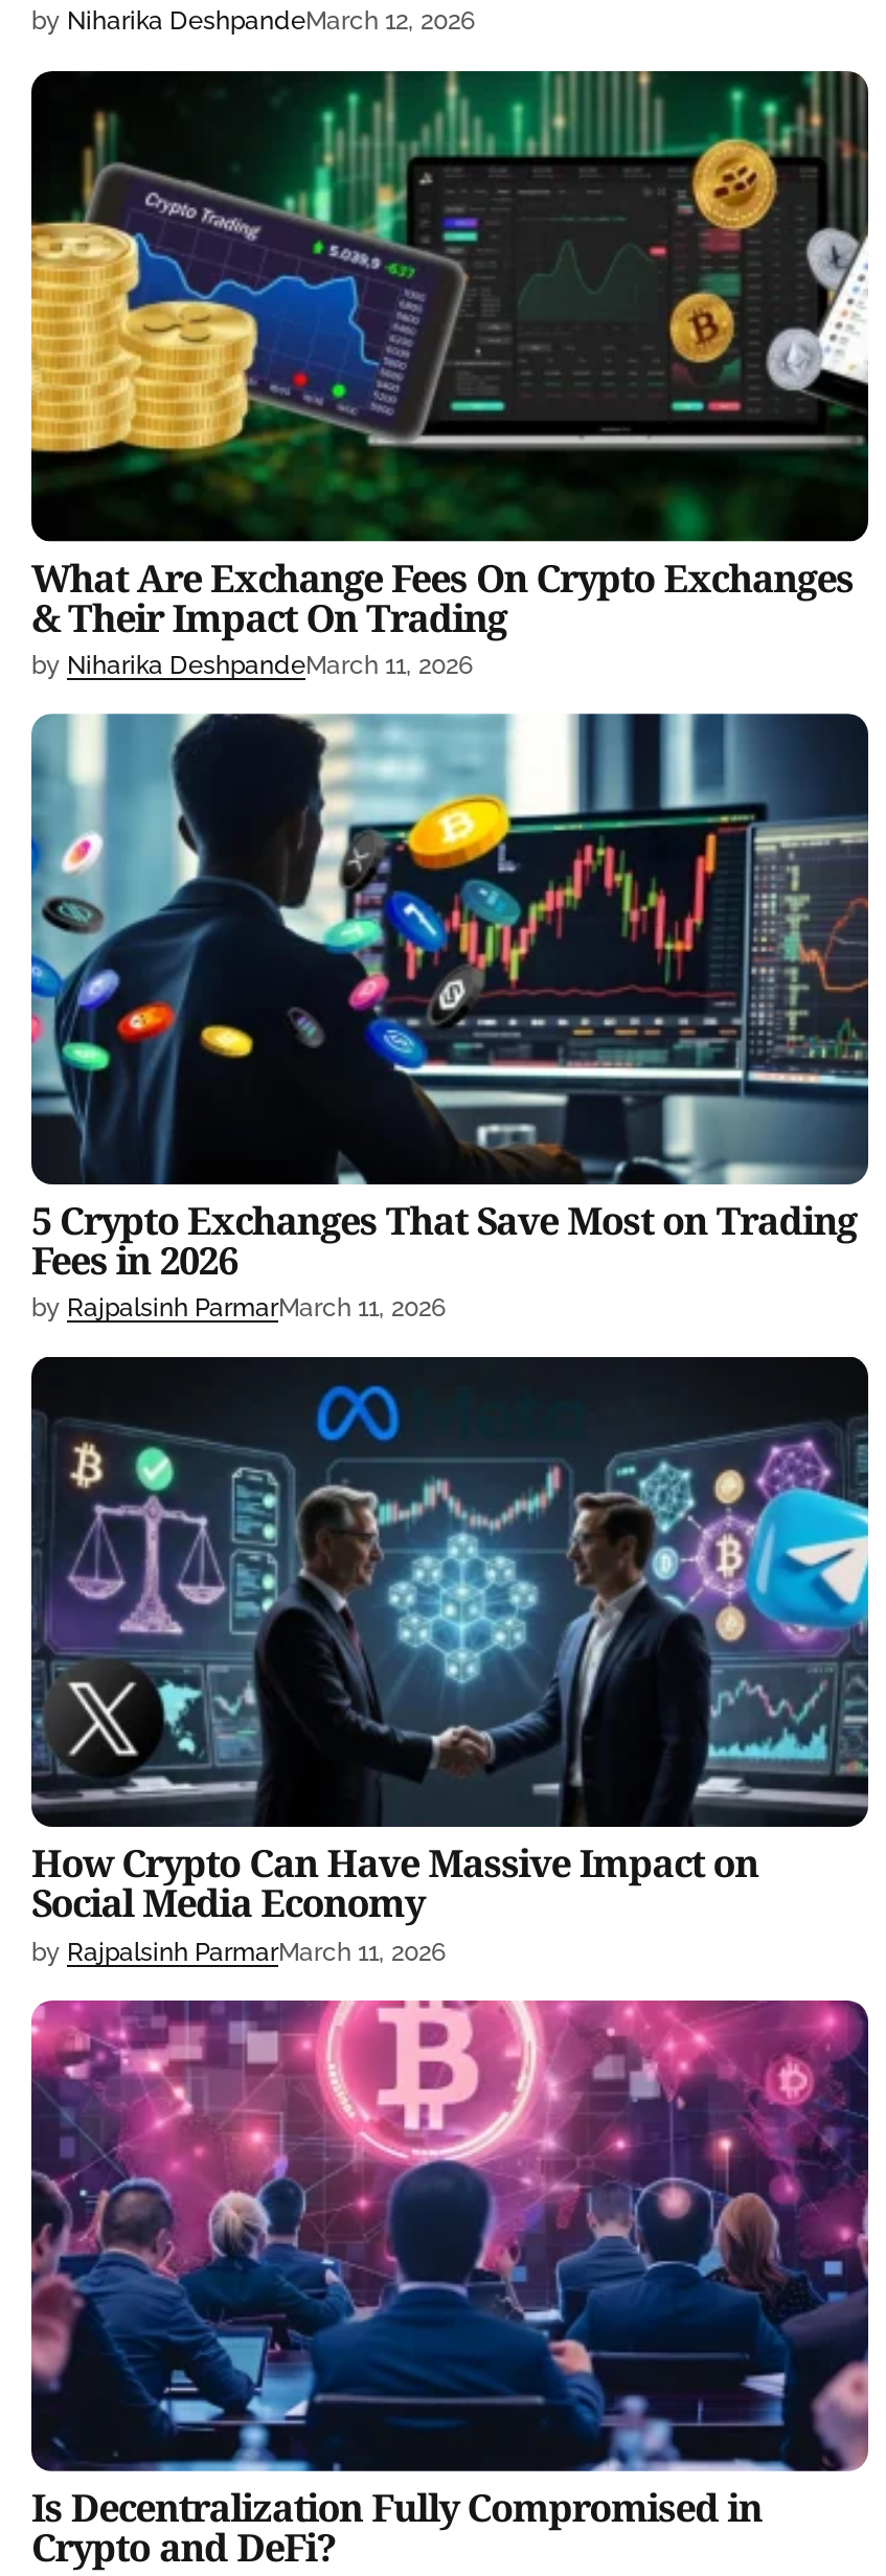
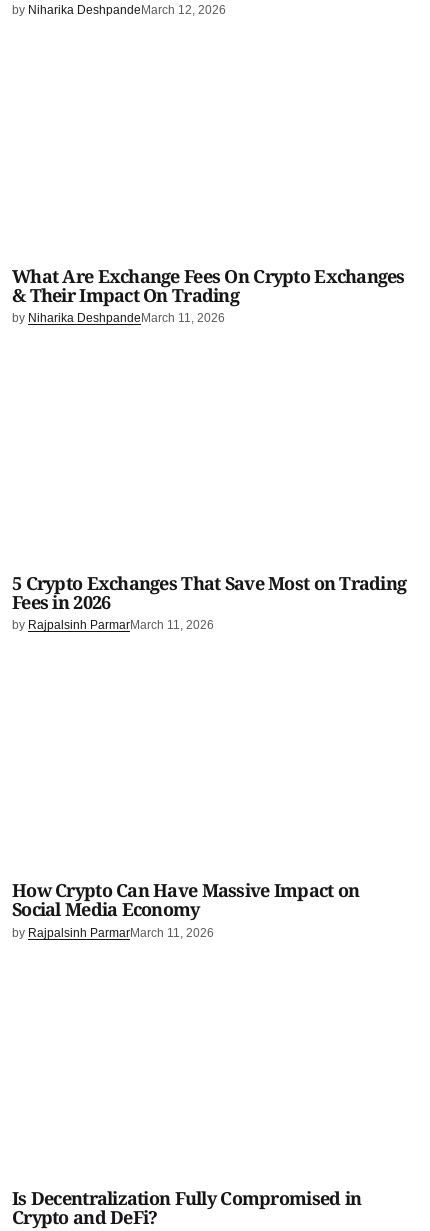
- [image]

- [image]

- [image]

- [image]
